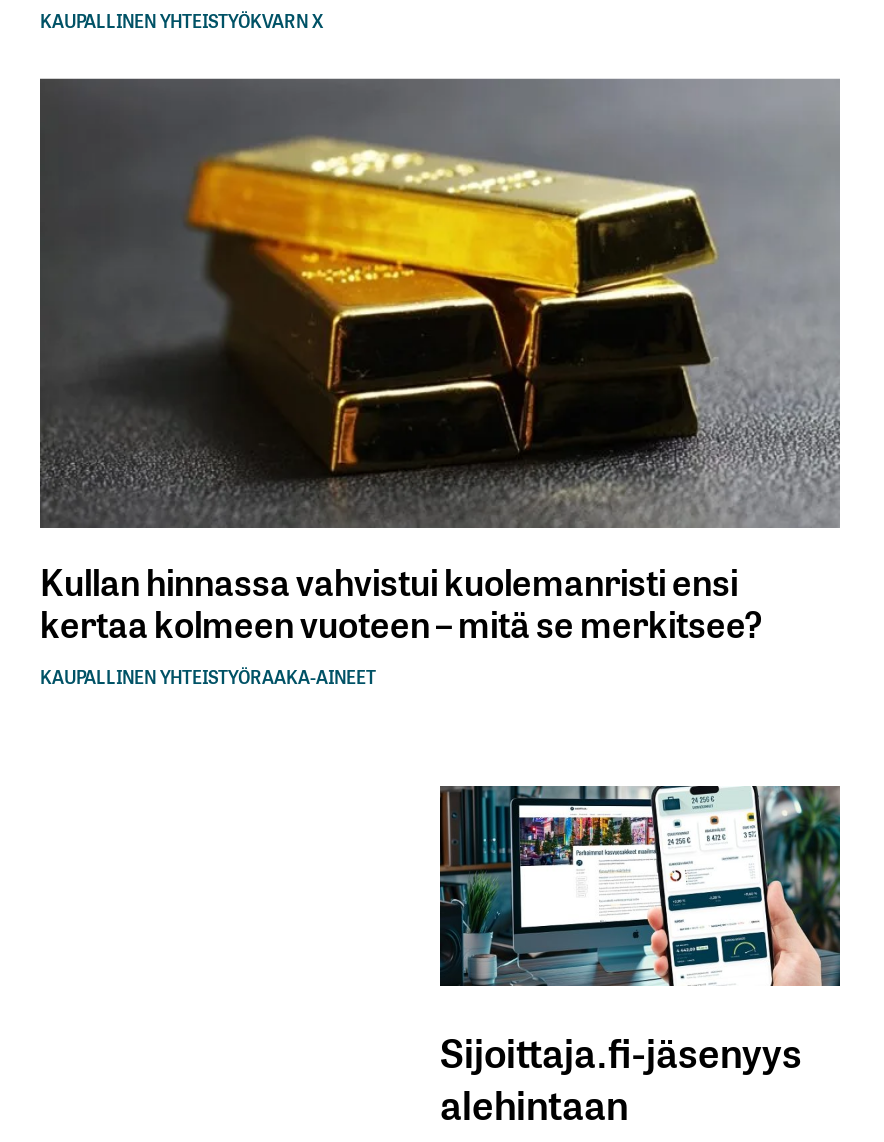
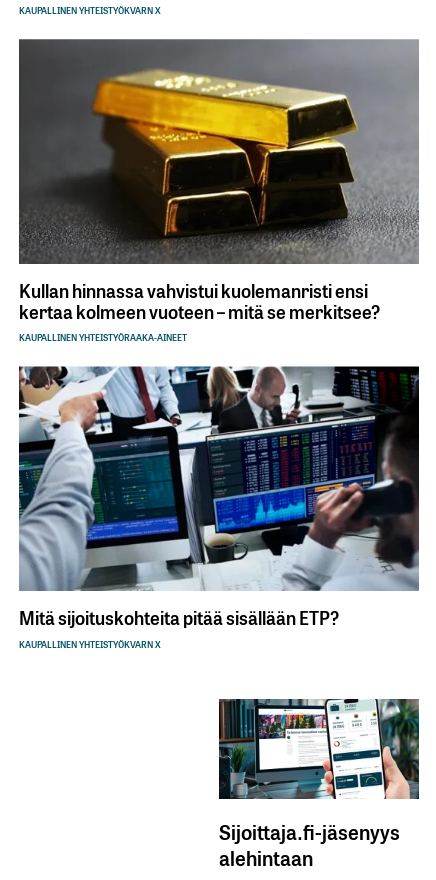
+ [image]
+ Mitä sijoituskohteita pitää sisällään ETP?
+ KAUPALLINEN YHTEISTYÖKVARN X
